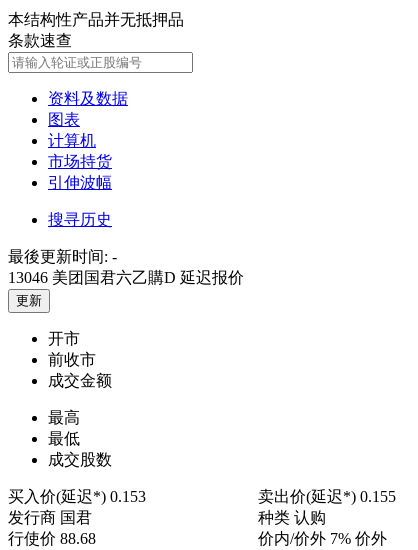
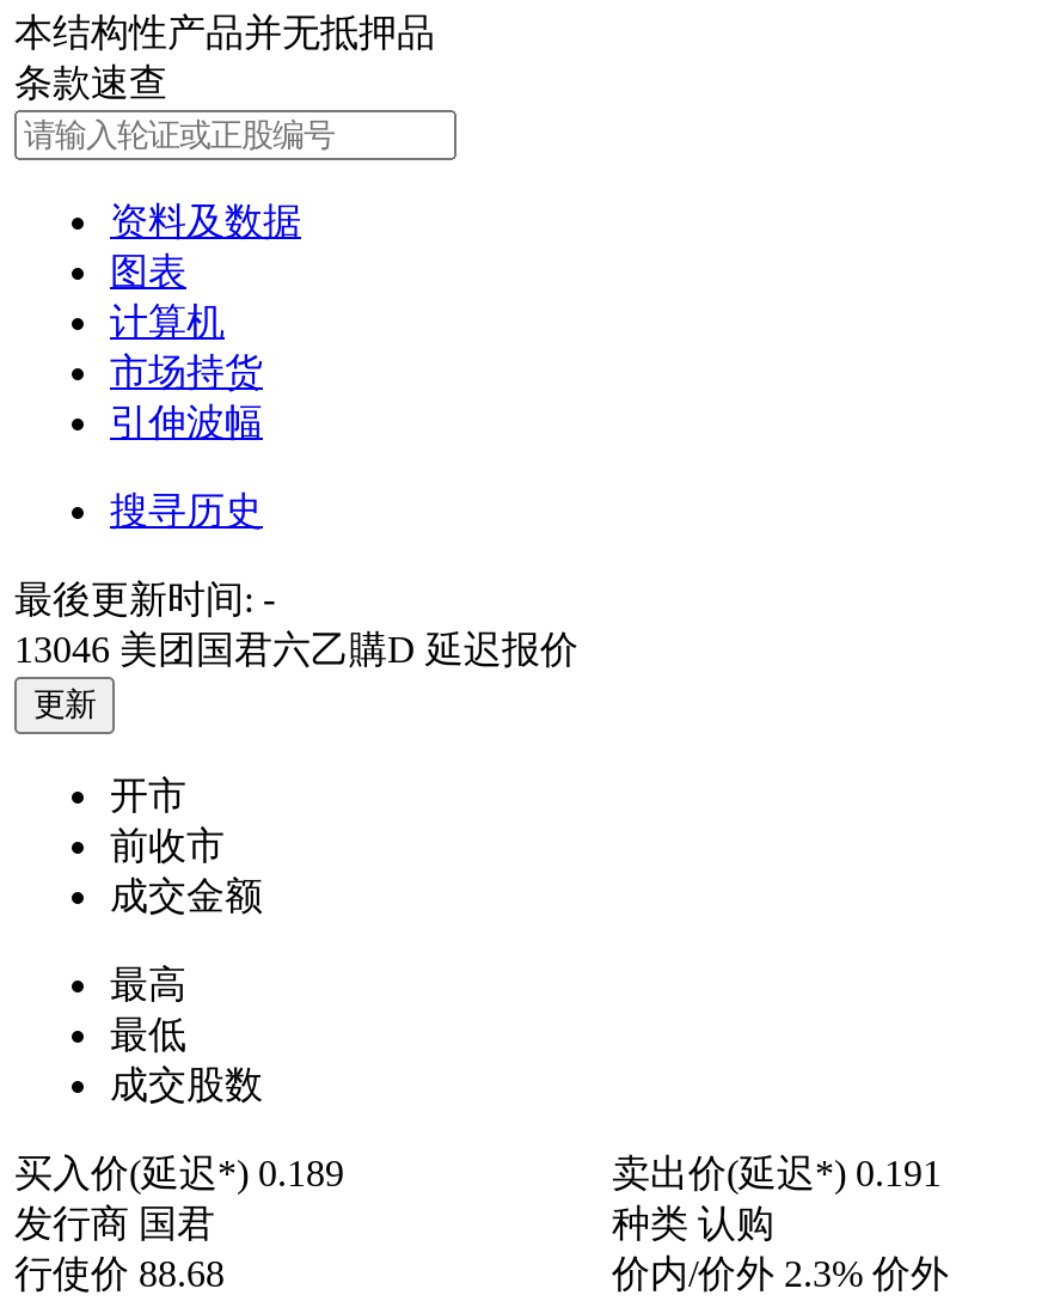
- 买入价(延迟*) 0.153
+ 买入价(延迟*) 0.189

- 卖出价(延迟*) 0.155
+ 卖出价(延迟*) 0.191

- 价内/价外7% 价外
+ 价内/价外2.3% 价外
